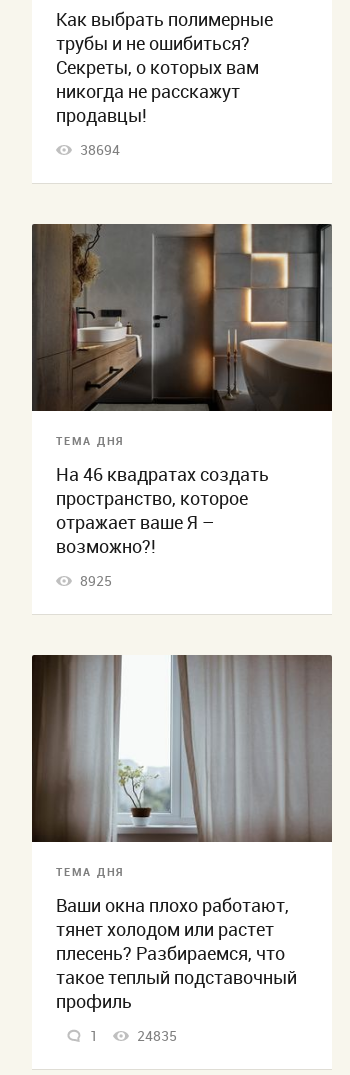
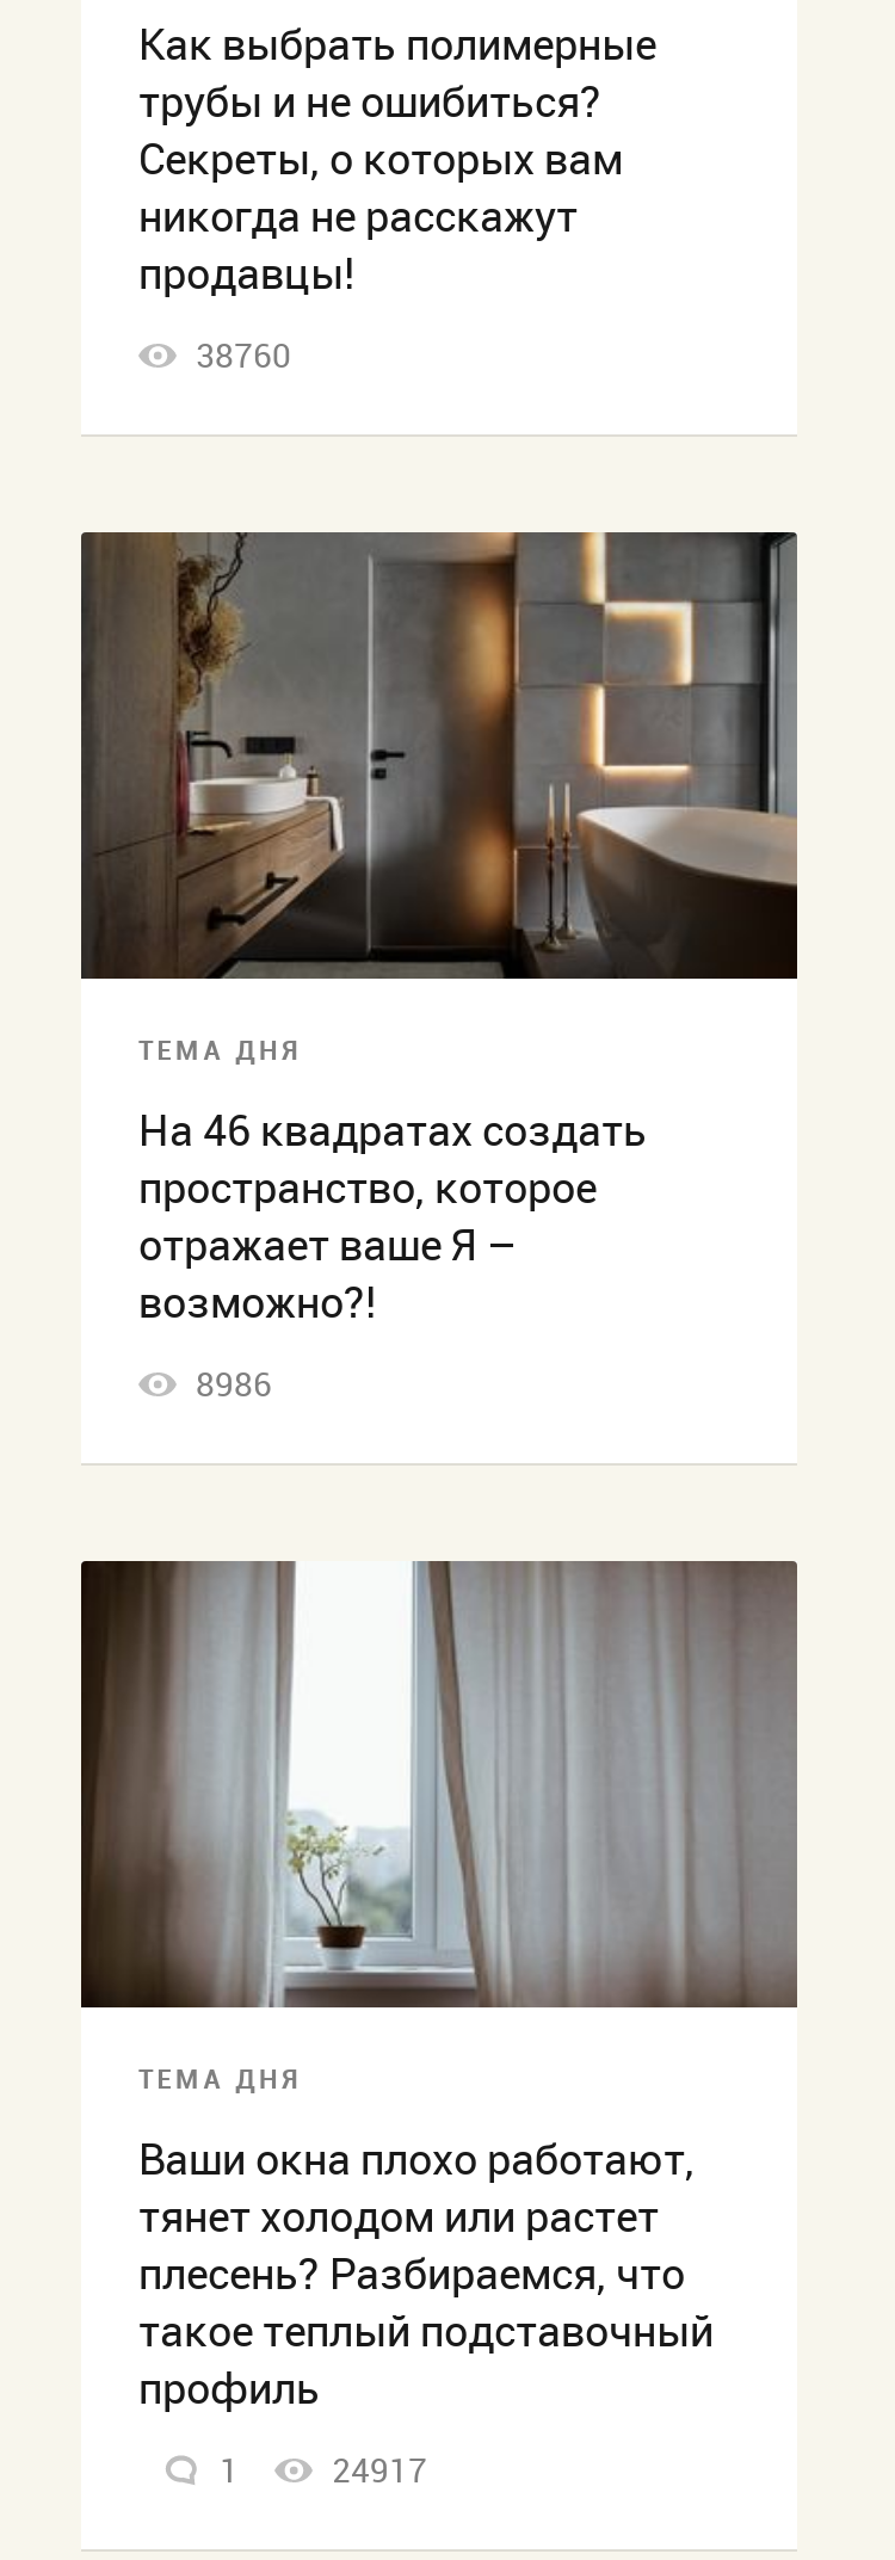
- 38694
+ 38760

- 8925
+ 8986

- 24835
+ 24917
